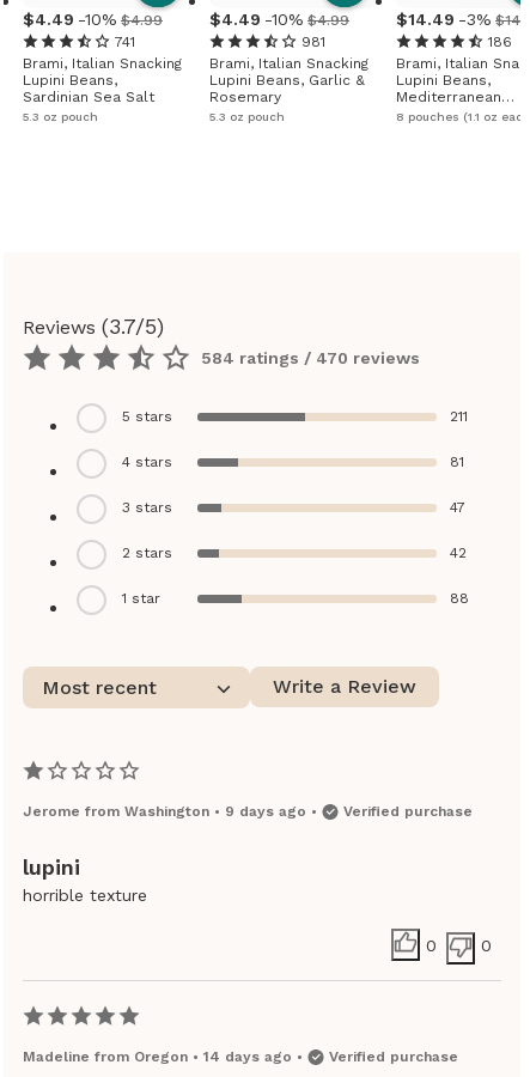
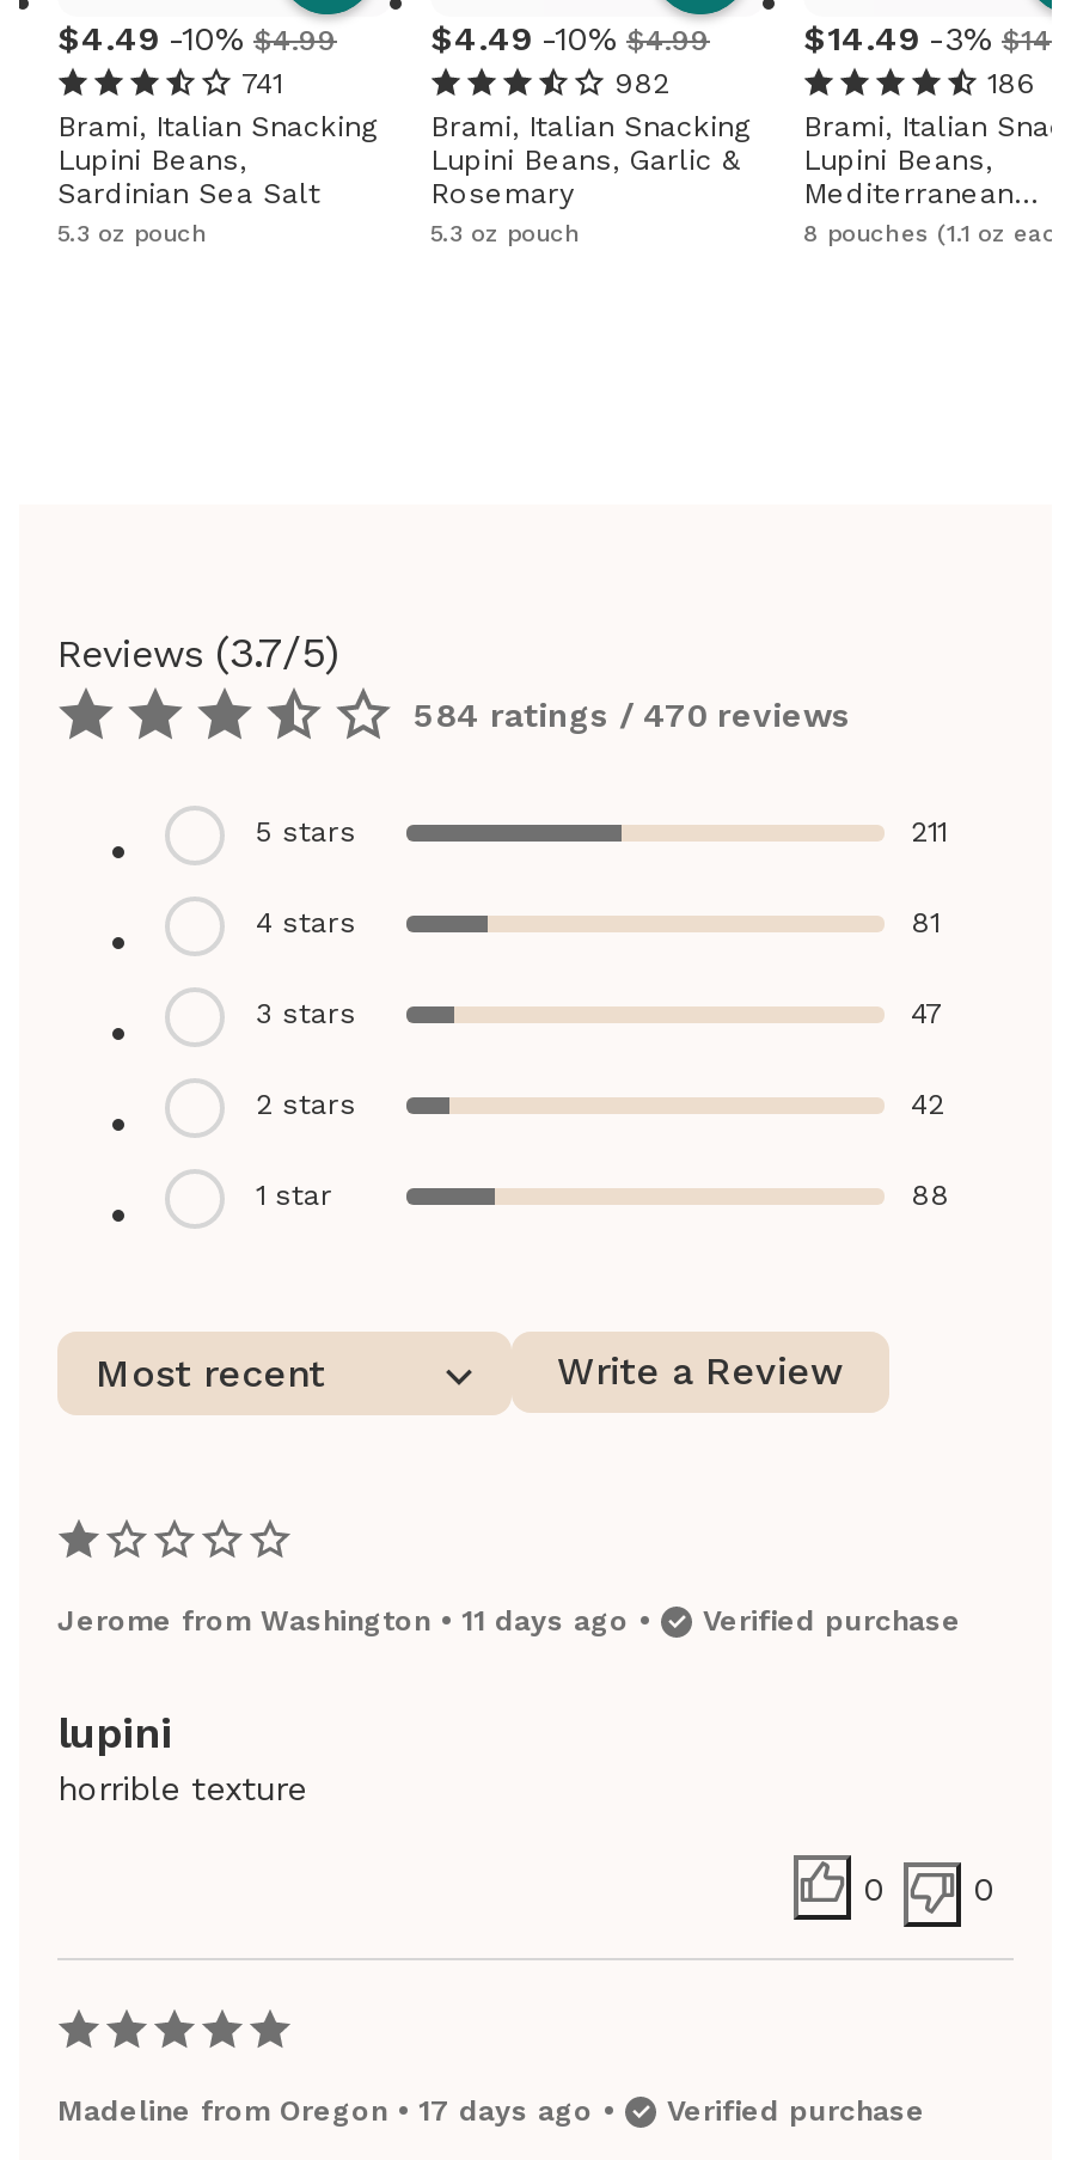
- 981
+ 982

- Jerome from Washington • 9 days ago •
+ Jerome from Washington • 11 days ago •

- Madeline from Oregon • 14 days ago •
+ Madeline from Oregon • 17 days ago •
